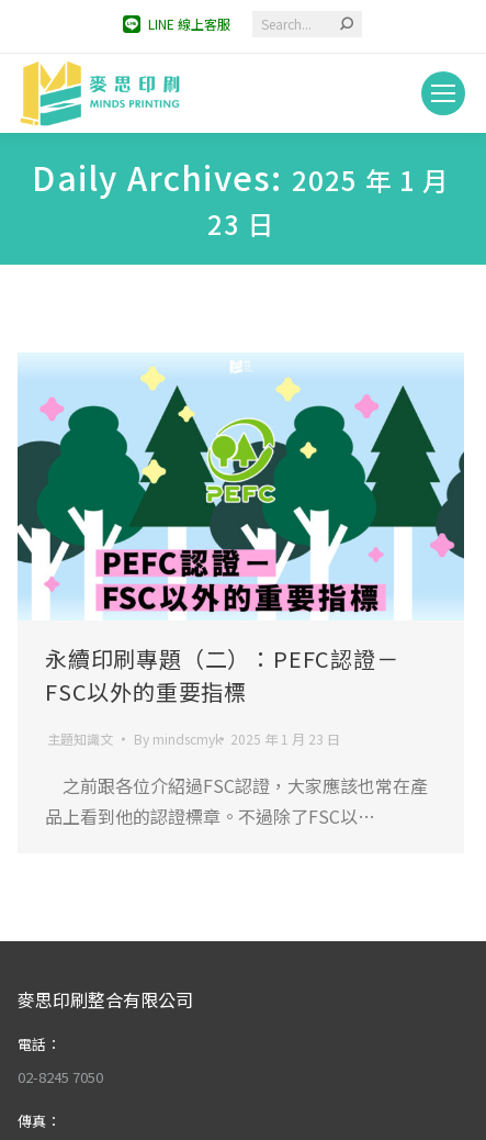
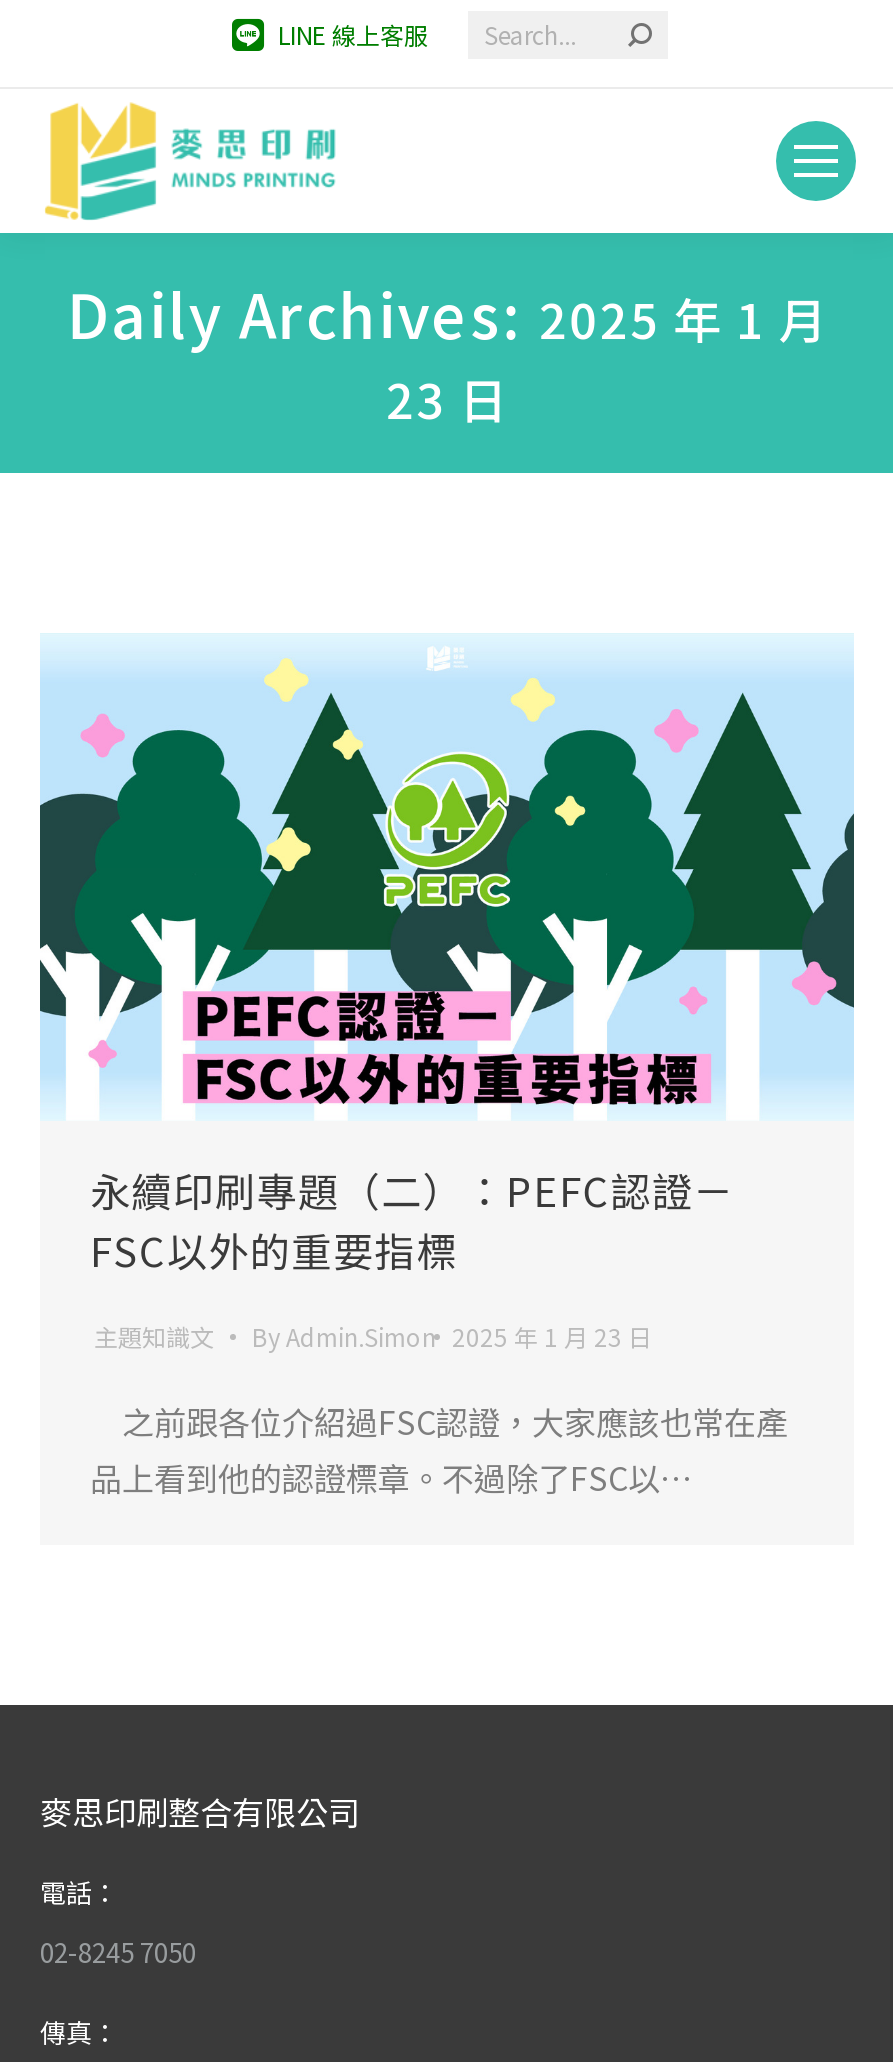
- By mindscmyk 2025 年 1 月 23 日
+ By Admin.Simon 2025 年 1 月 23 日
